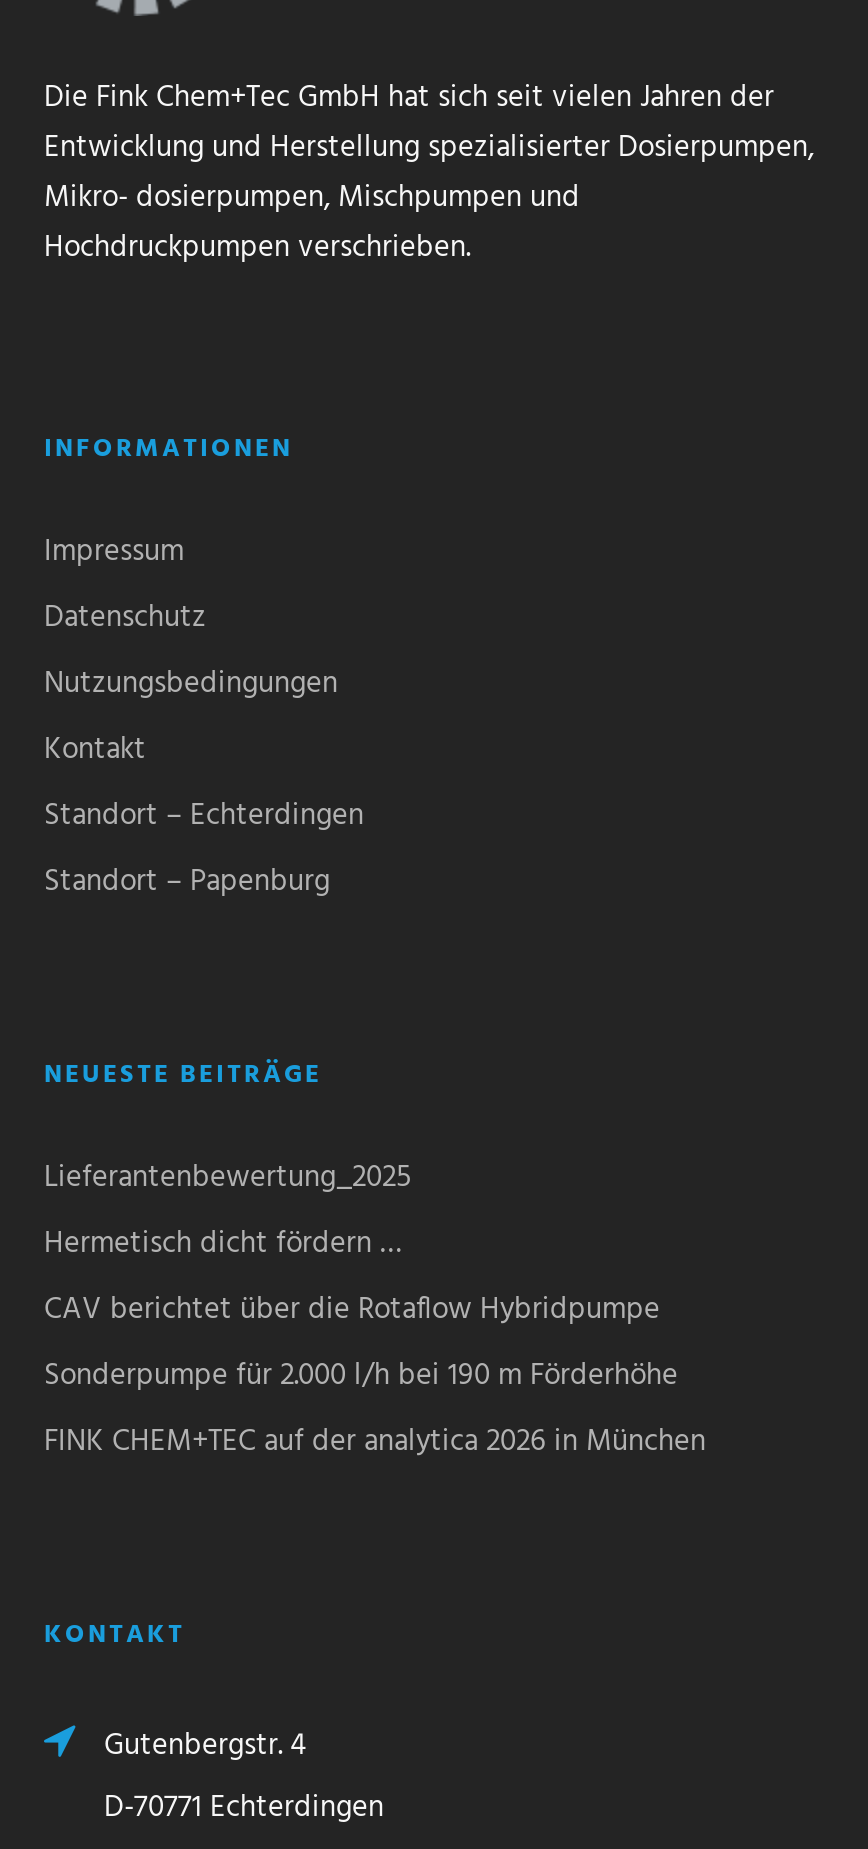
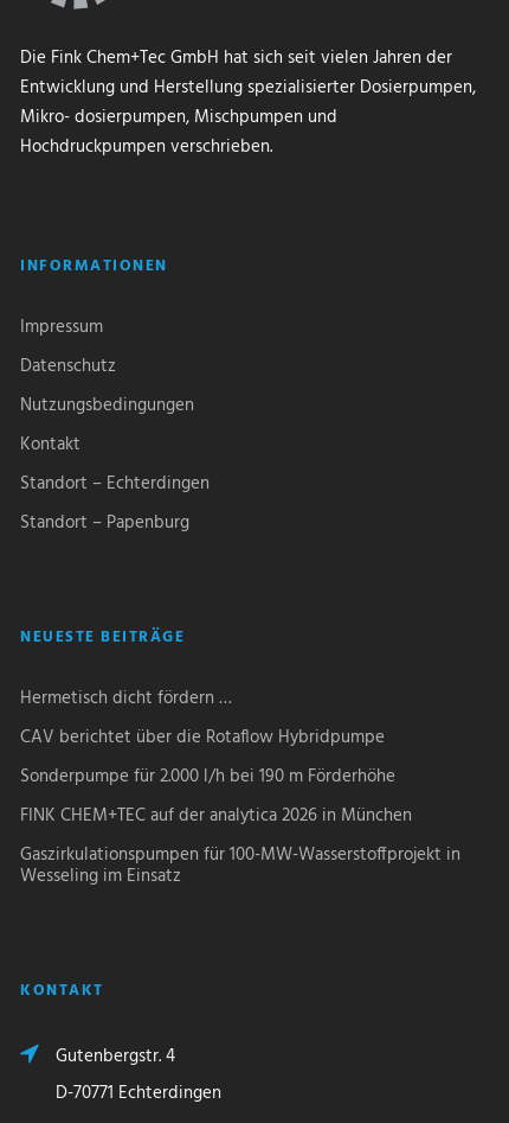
- Lieferantenbewertung_2025

moved up: Hermetisch dicht fördern … | CAV berichtet über die Rotaflow Hybridpumpe | Sonderpumpe für 2.000 l/h bei 190 m Förderhöhe | FINK CHEM+TEC auf der analytica 2026 in München

+ Gaszirkulationspumpen für 100-MW-Wasserstoffprojekt in
+ Wesseling im Einsatz
